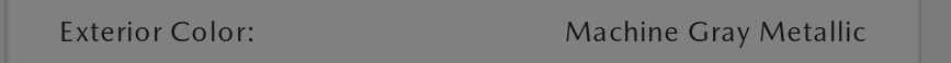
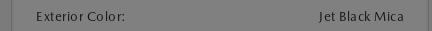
- Machine Gray Metallic
+ Jet Black Mica
